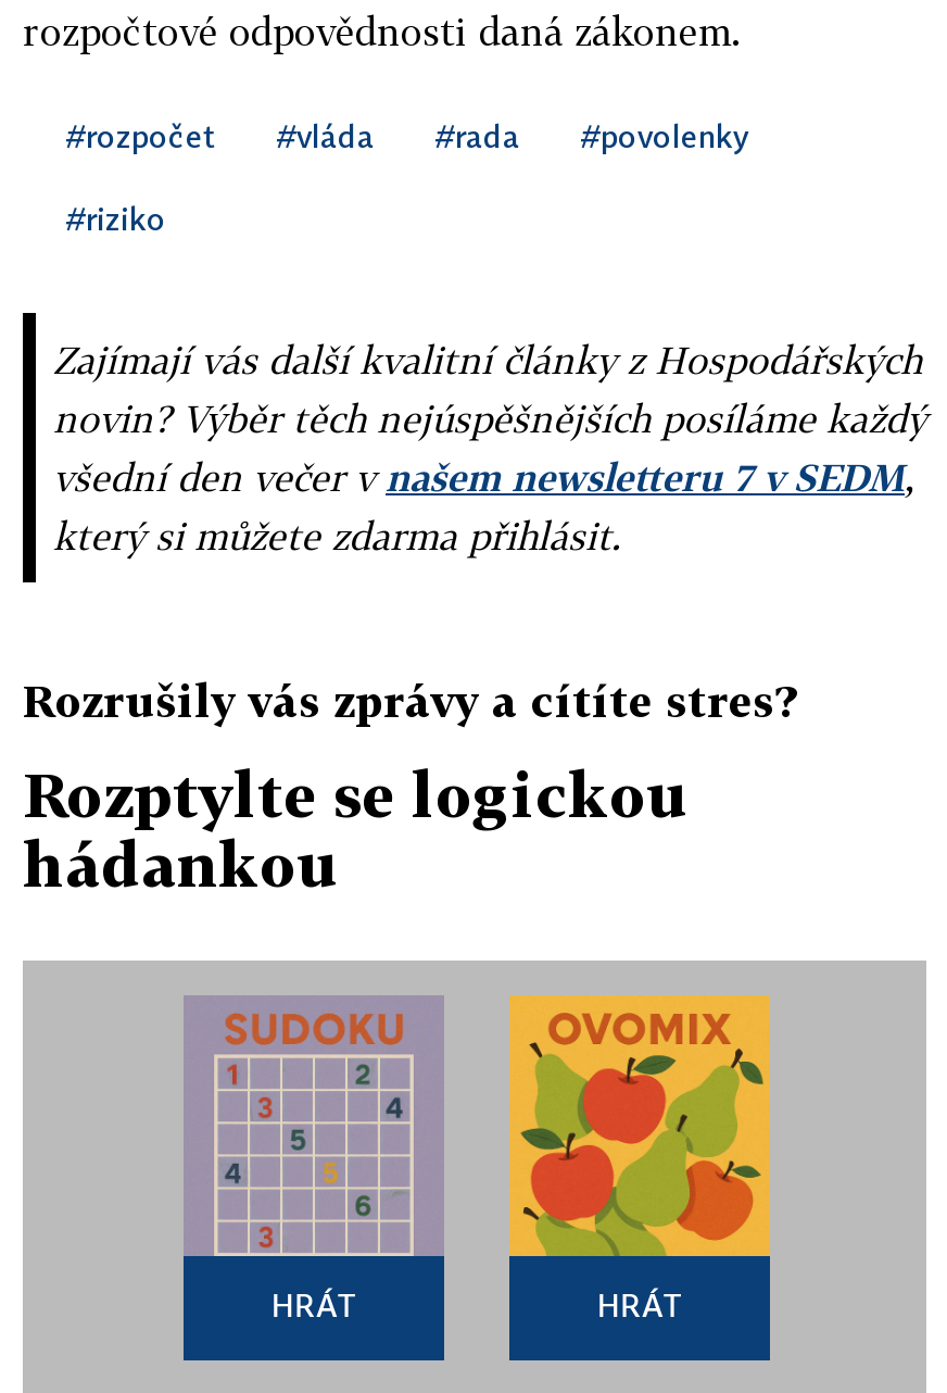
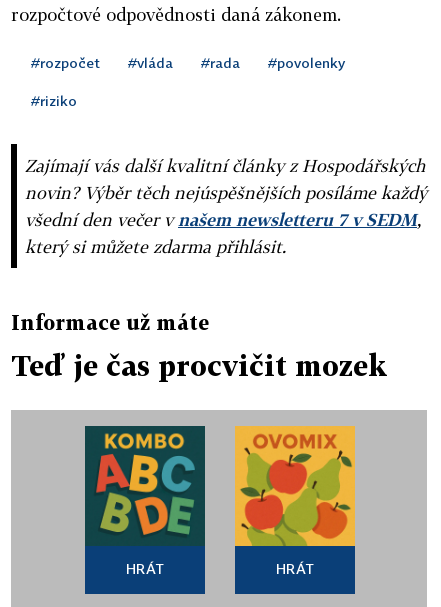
- Rozrušily vás zprávy a cítíte stres?
+ Informace už máte

- Rozptylte se logickou
- hádankou
+ Teď je čas procvičit mozek

- [image]
+ [image]
